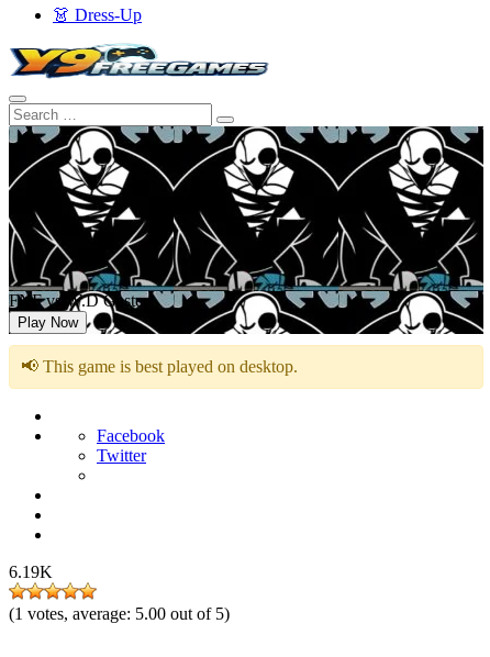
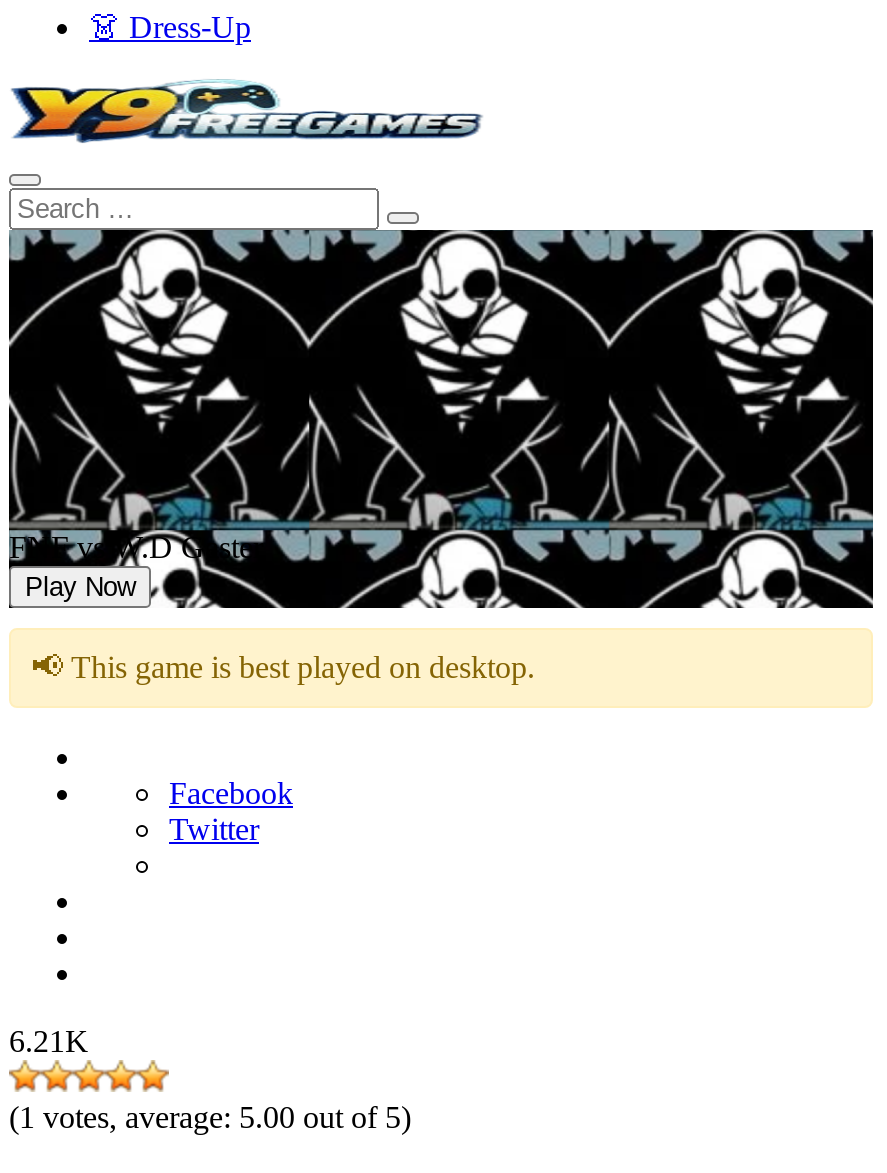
- 6.19K
+ 6.21K
